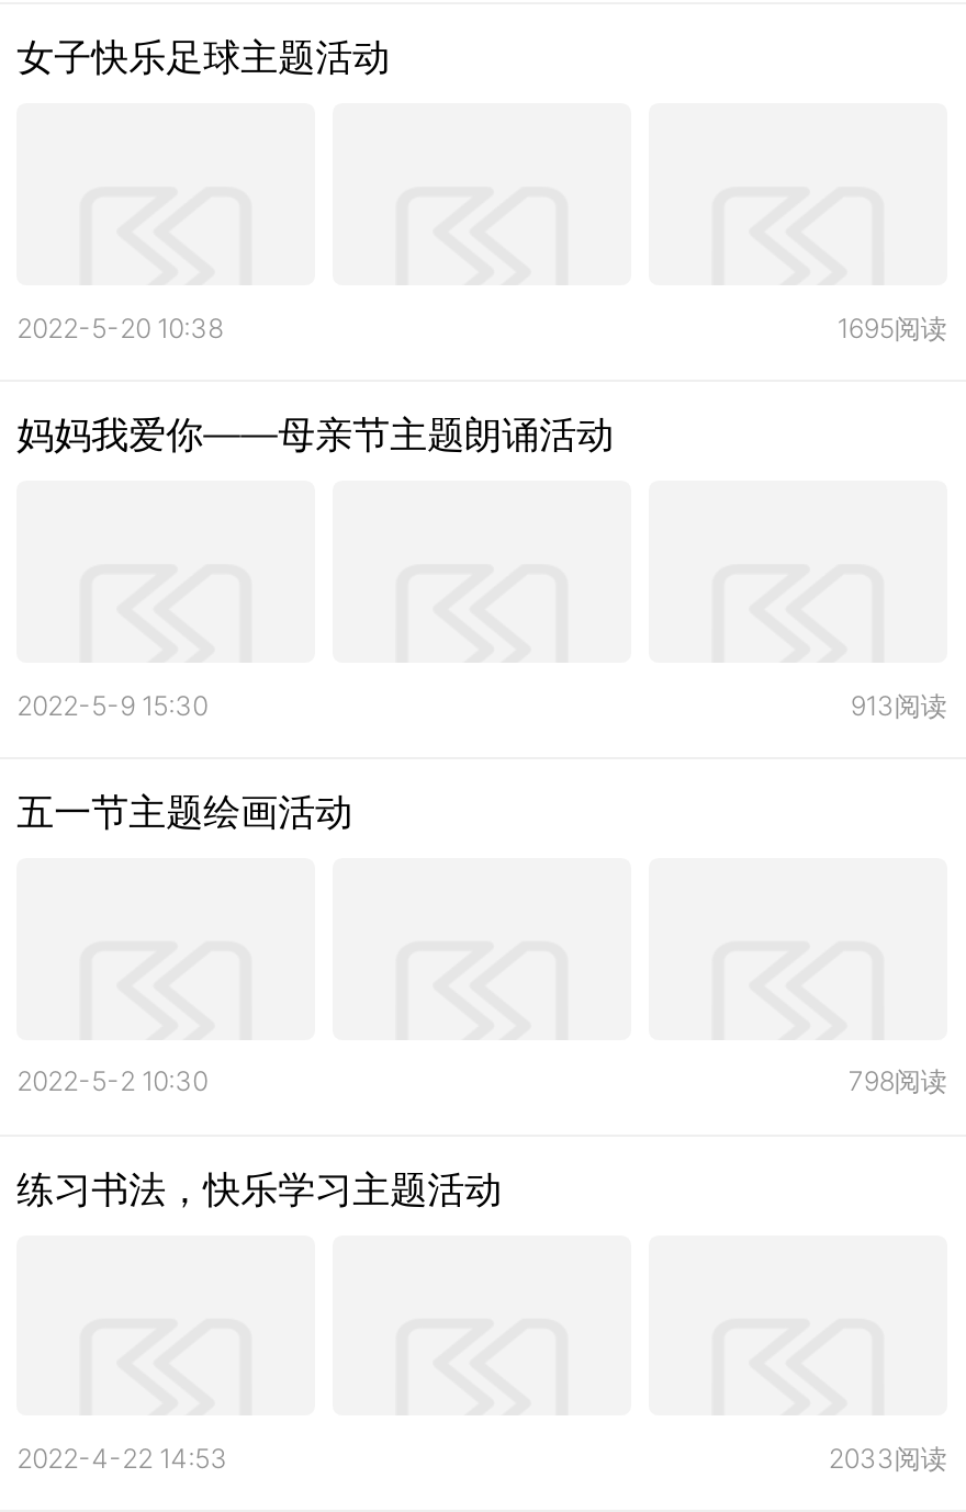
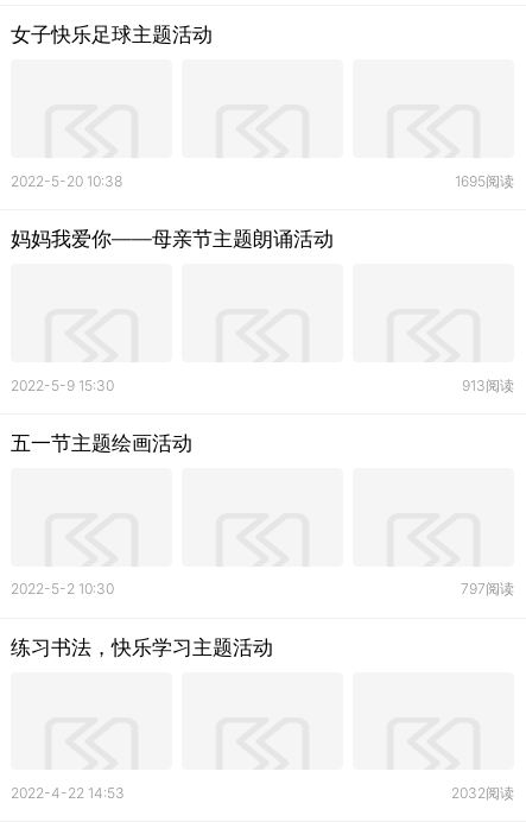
- 798阅读
+ 797阅读

- 2033阅读
+ 2032阅读
